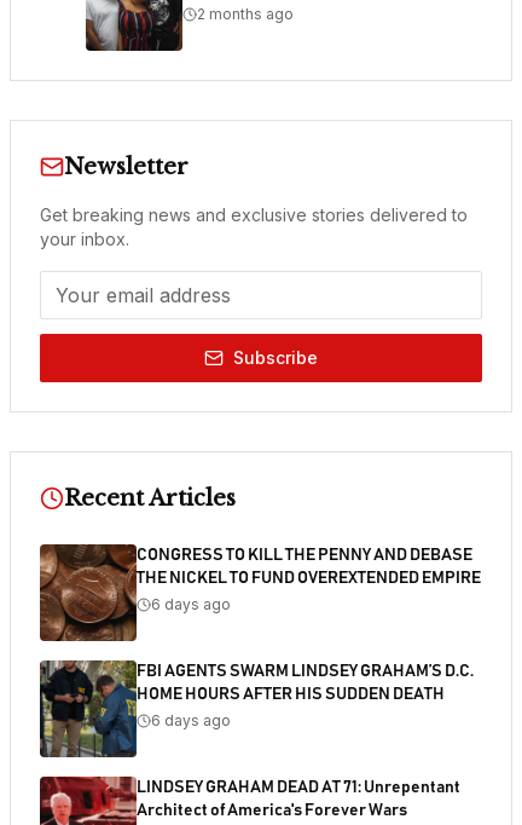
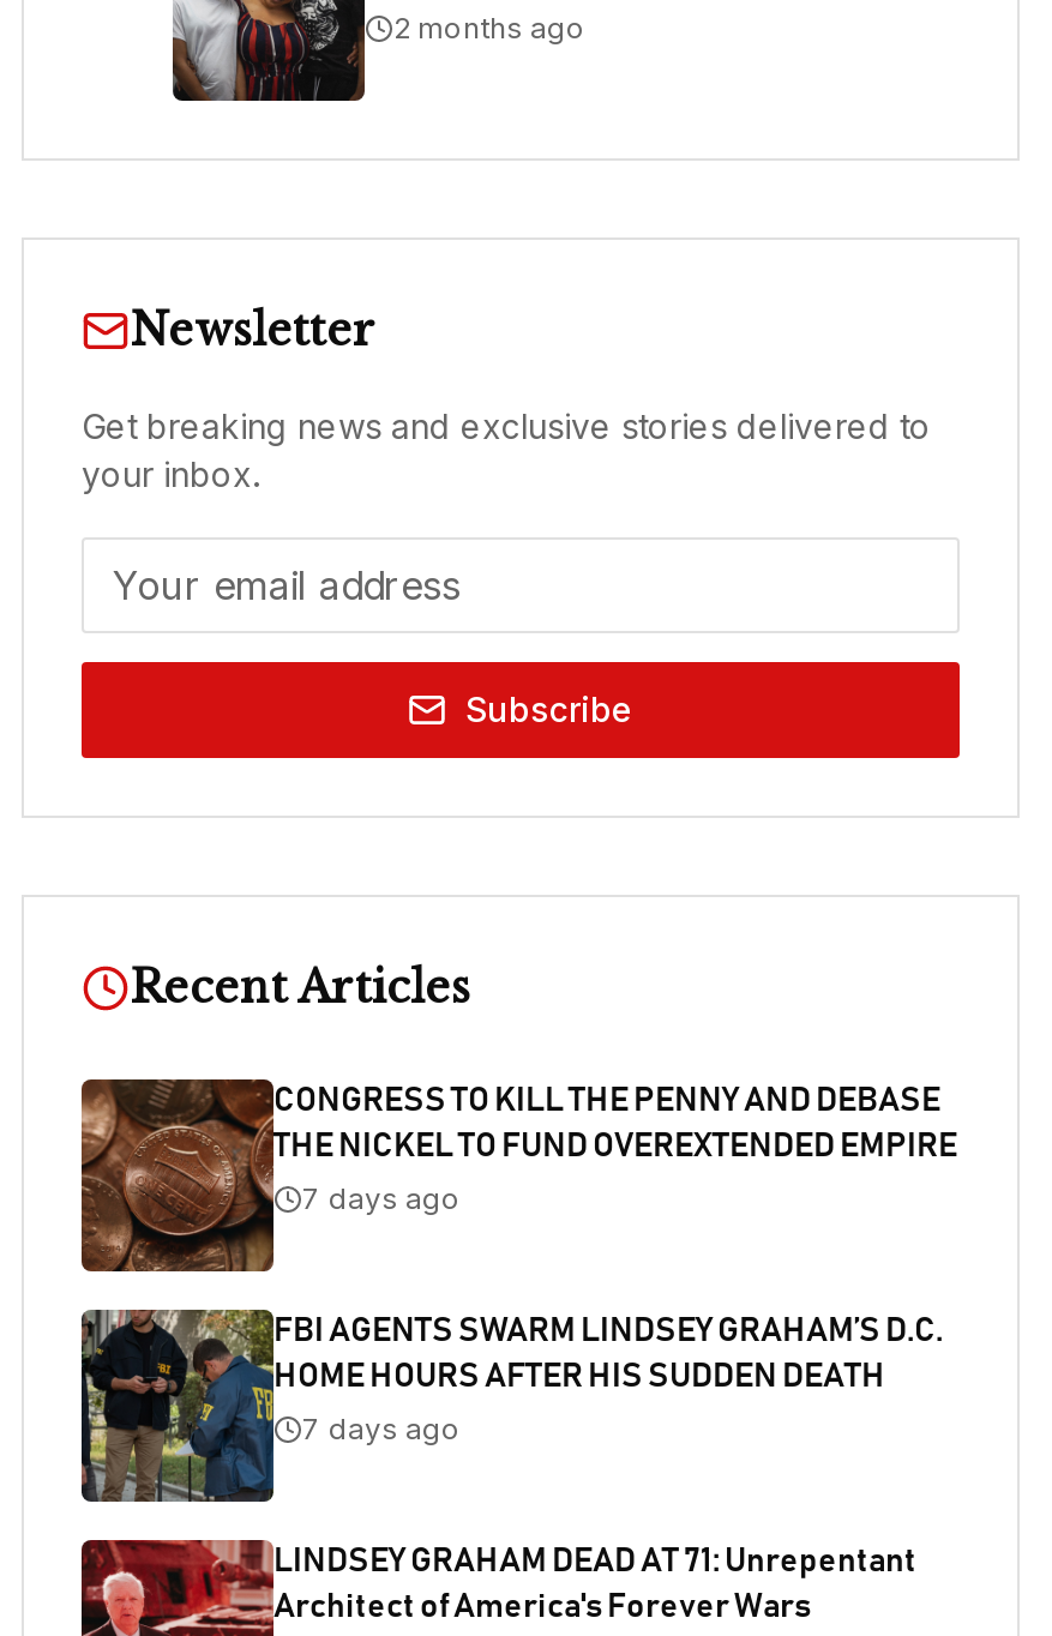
- 6 days ago
+ 7 days ago

- 6 days ago
+ 7 days ago
